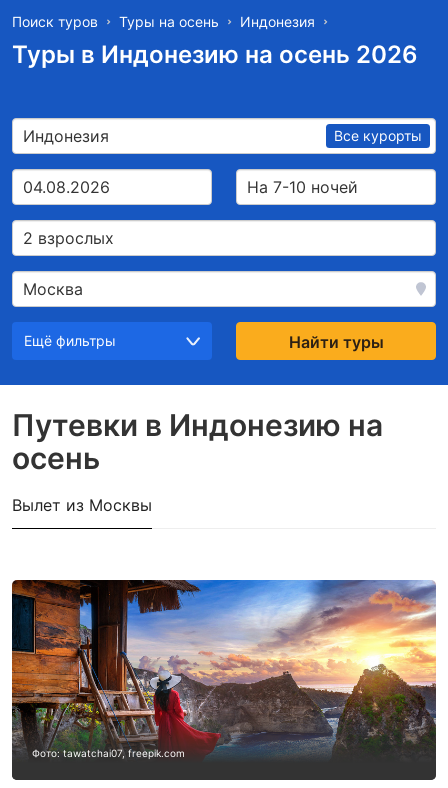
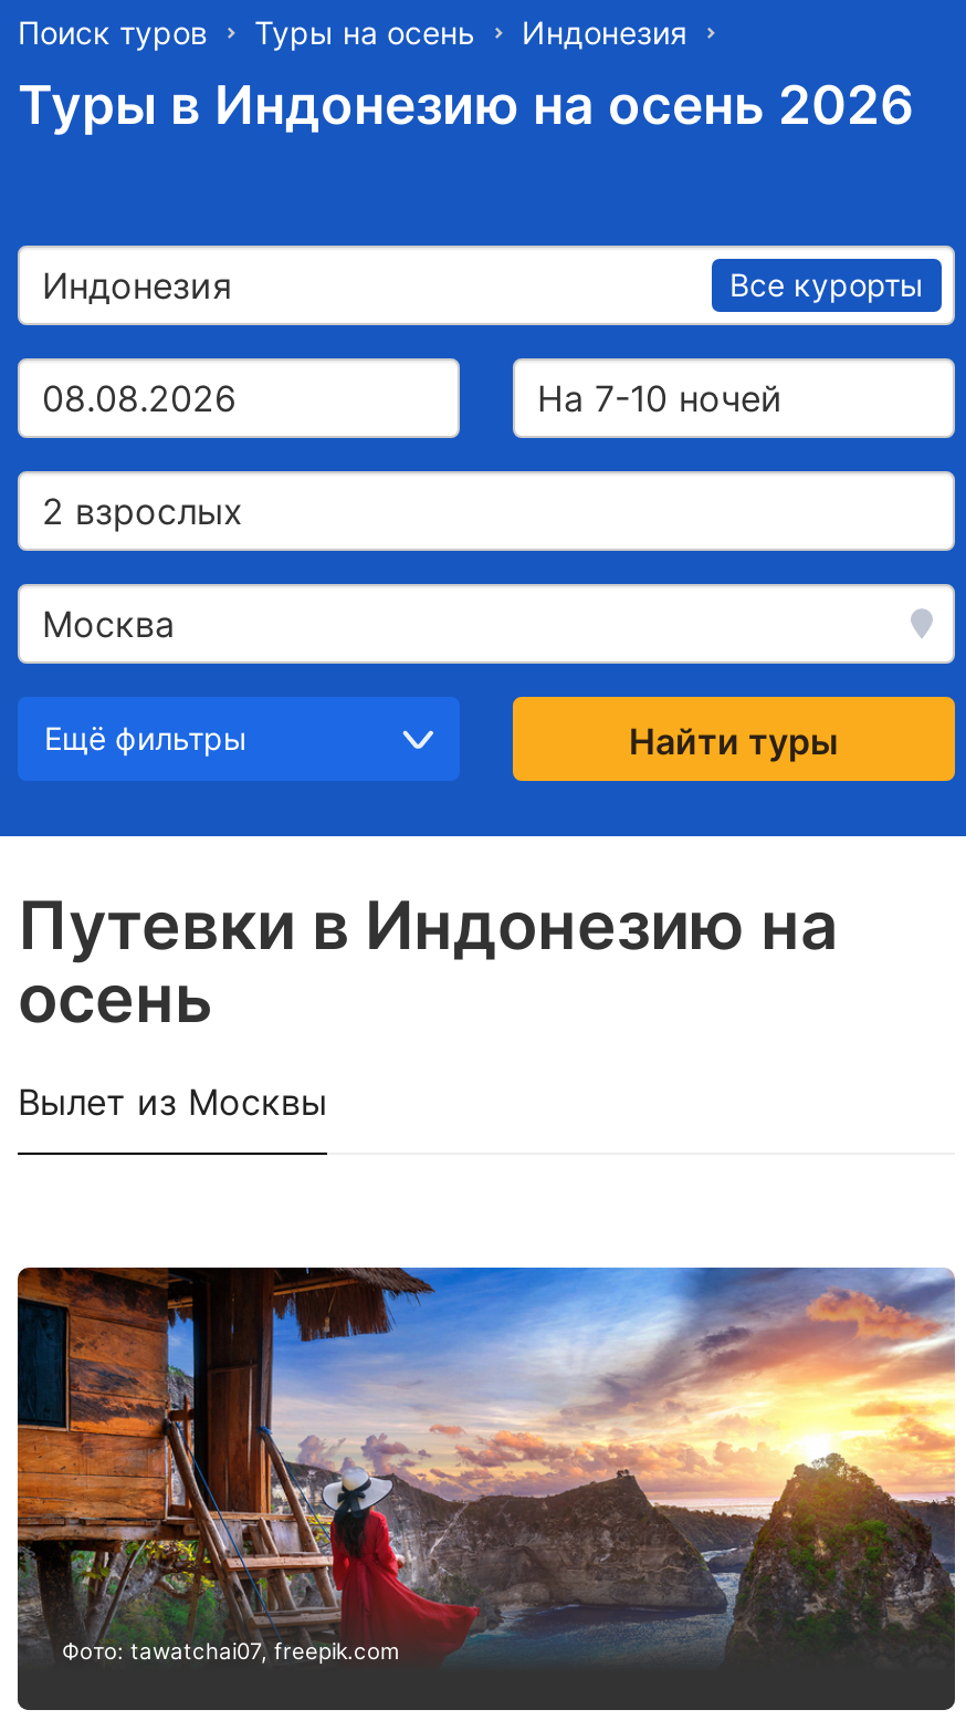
- 04.08.2026
+ 08.08.2026
